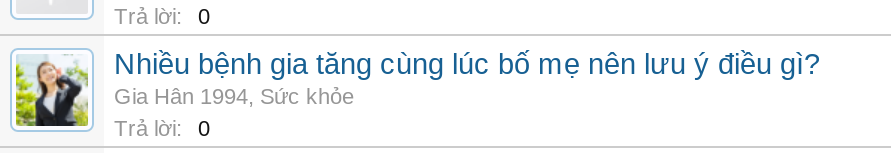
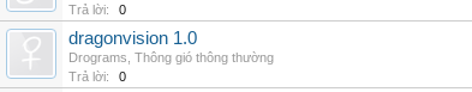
- [image]

- Nhiều bệnh gia tăng cùng lúc bố mẹ nên lưu ý điều gì?
- Gia Hân 1994, Sức khỏe
+ dragonvision 1.0
+ Drograms, Thông gió thông thường
